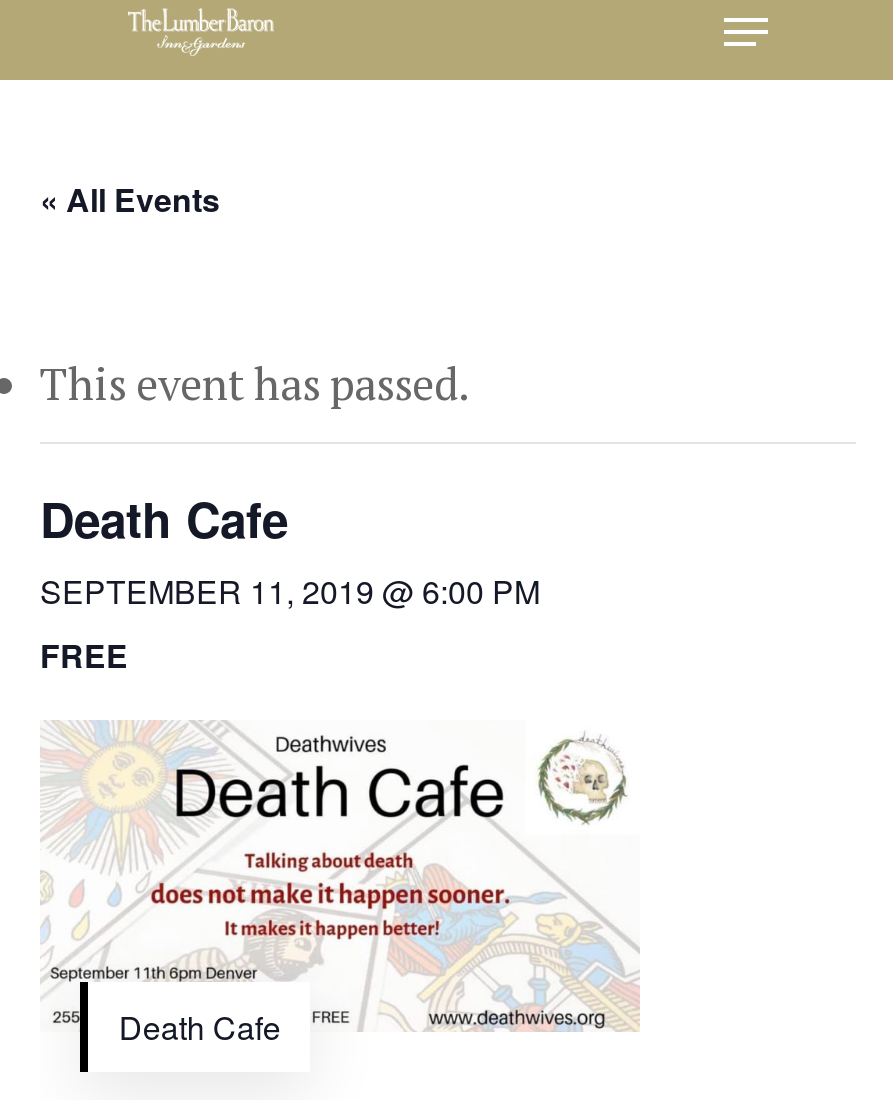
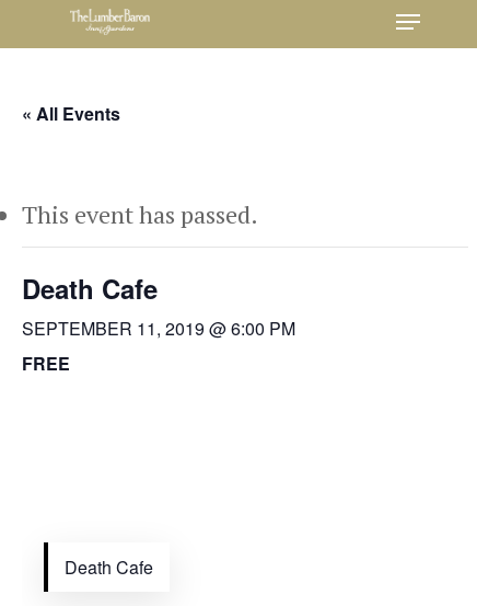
- [image]
